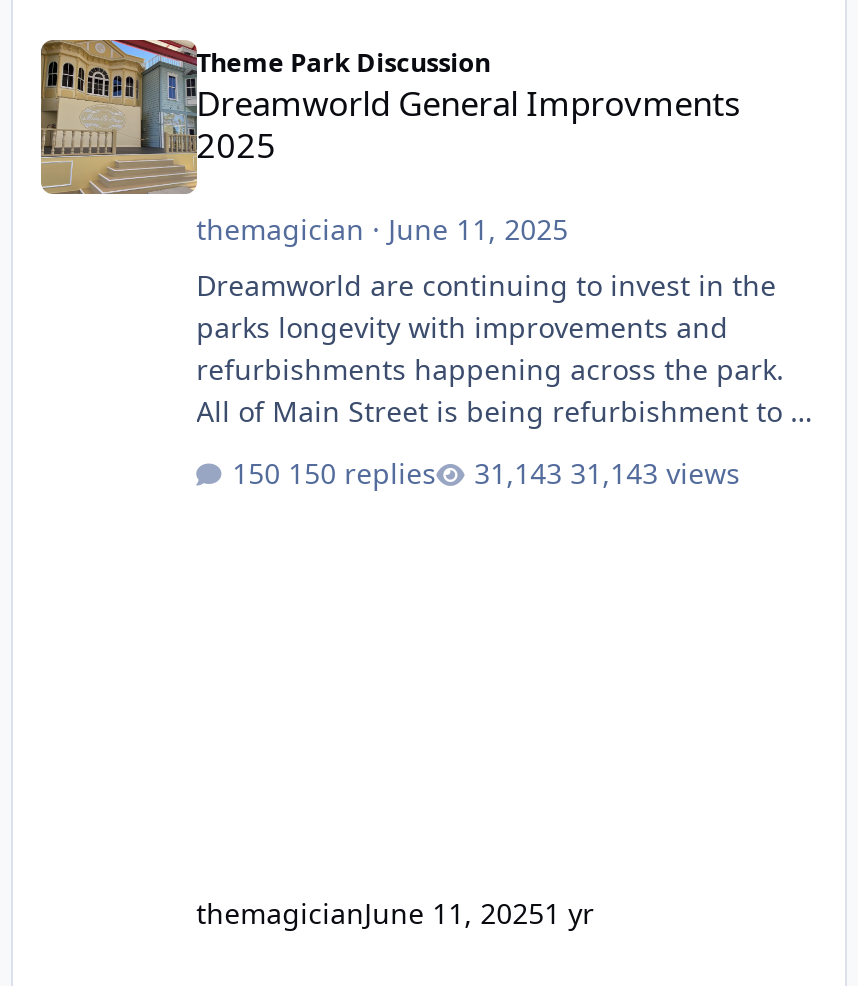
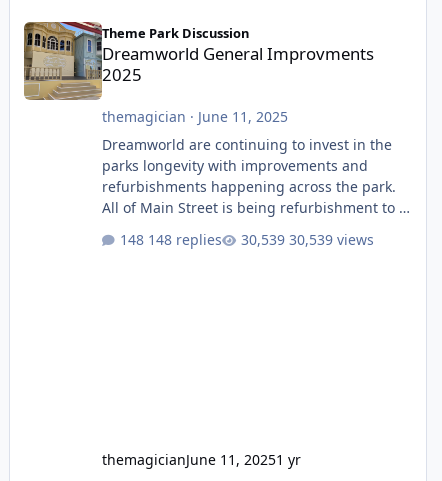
- 150 replies
+ 148 replies

- 31,143 views
+ 30,539 views
